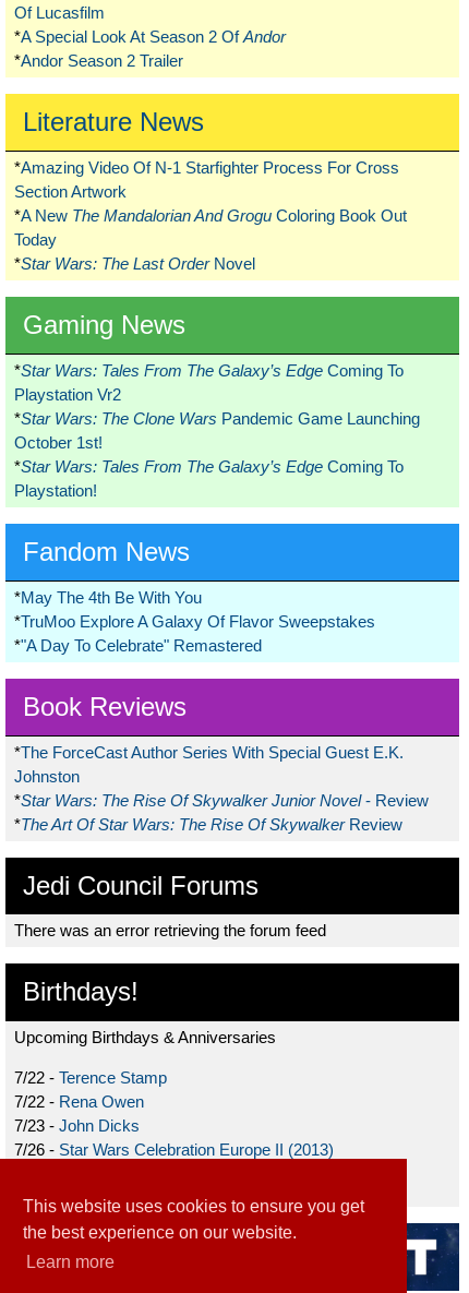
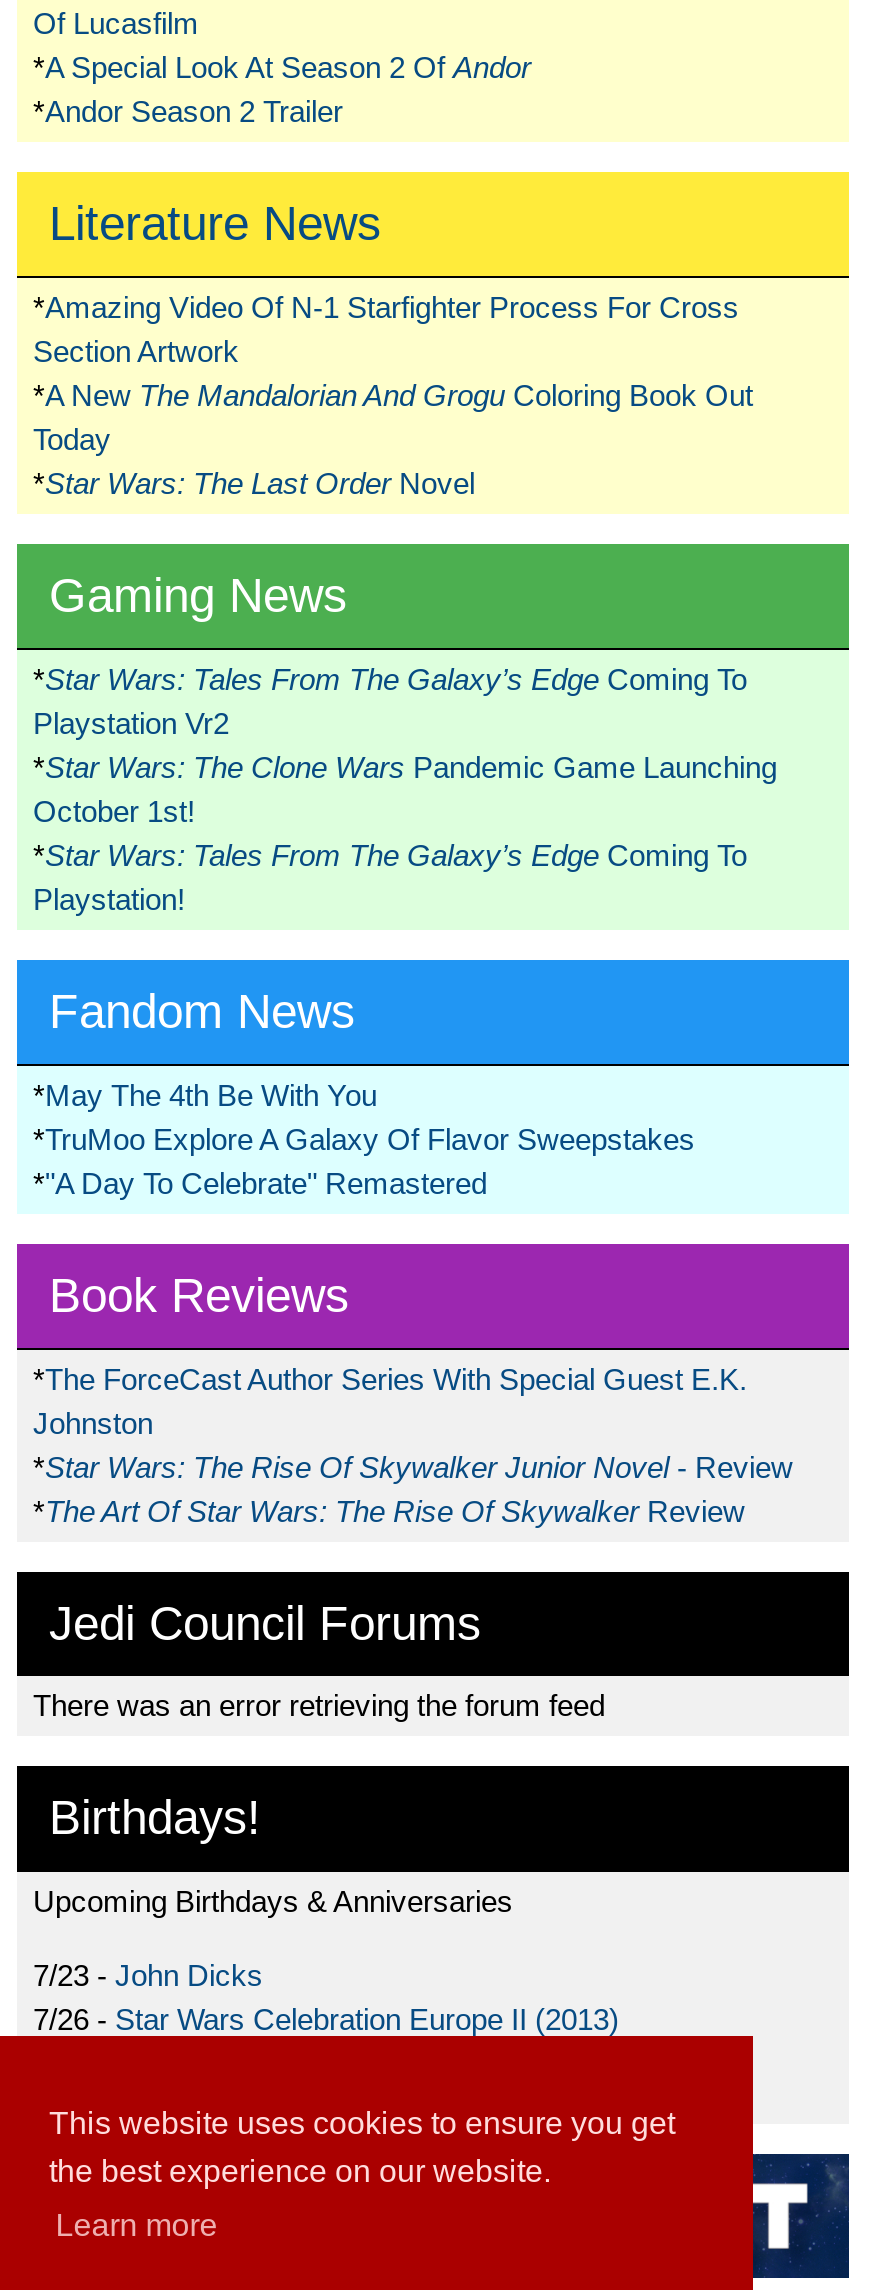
- 7/22 - Terence Stamp
- 7/22 - Rena Owen
